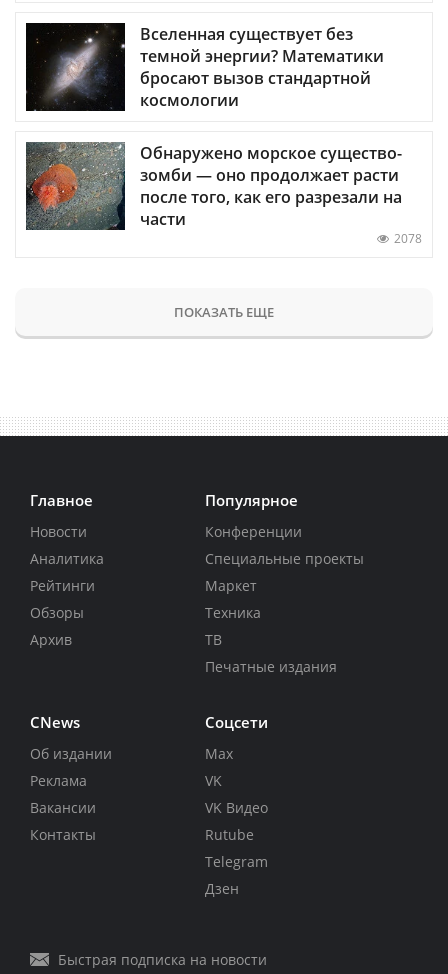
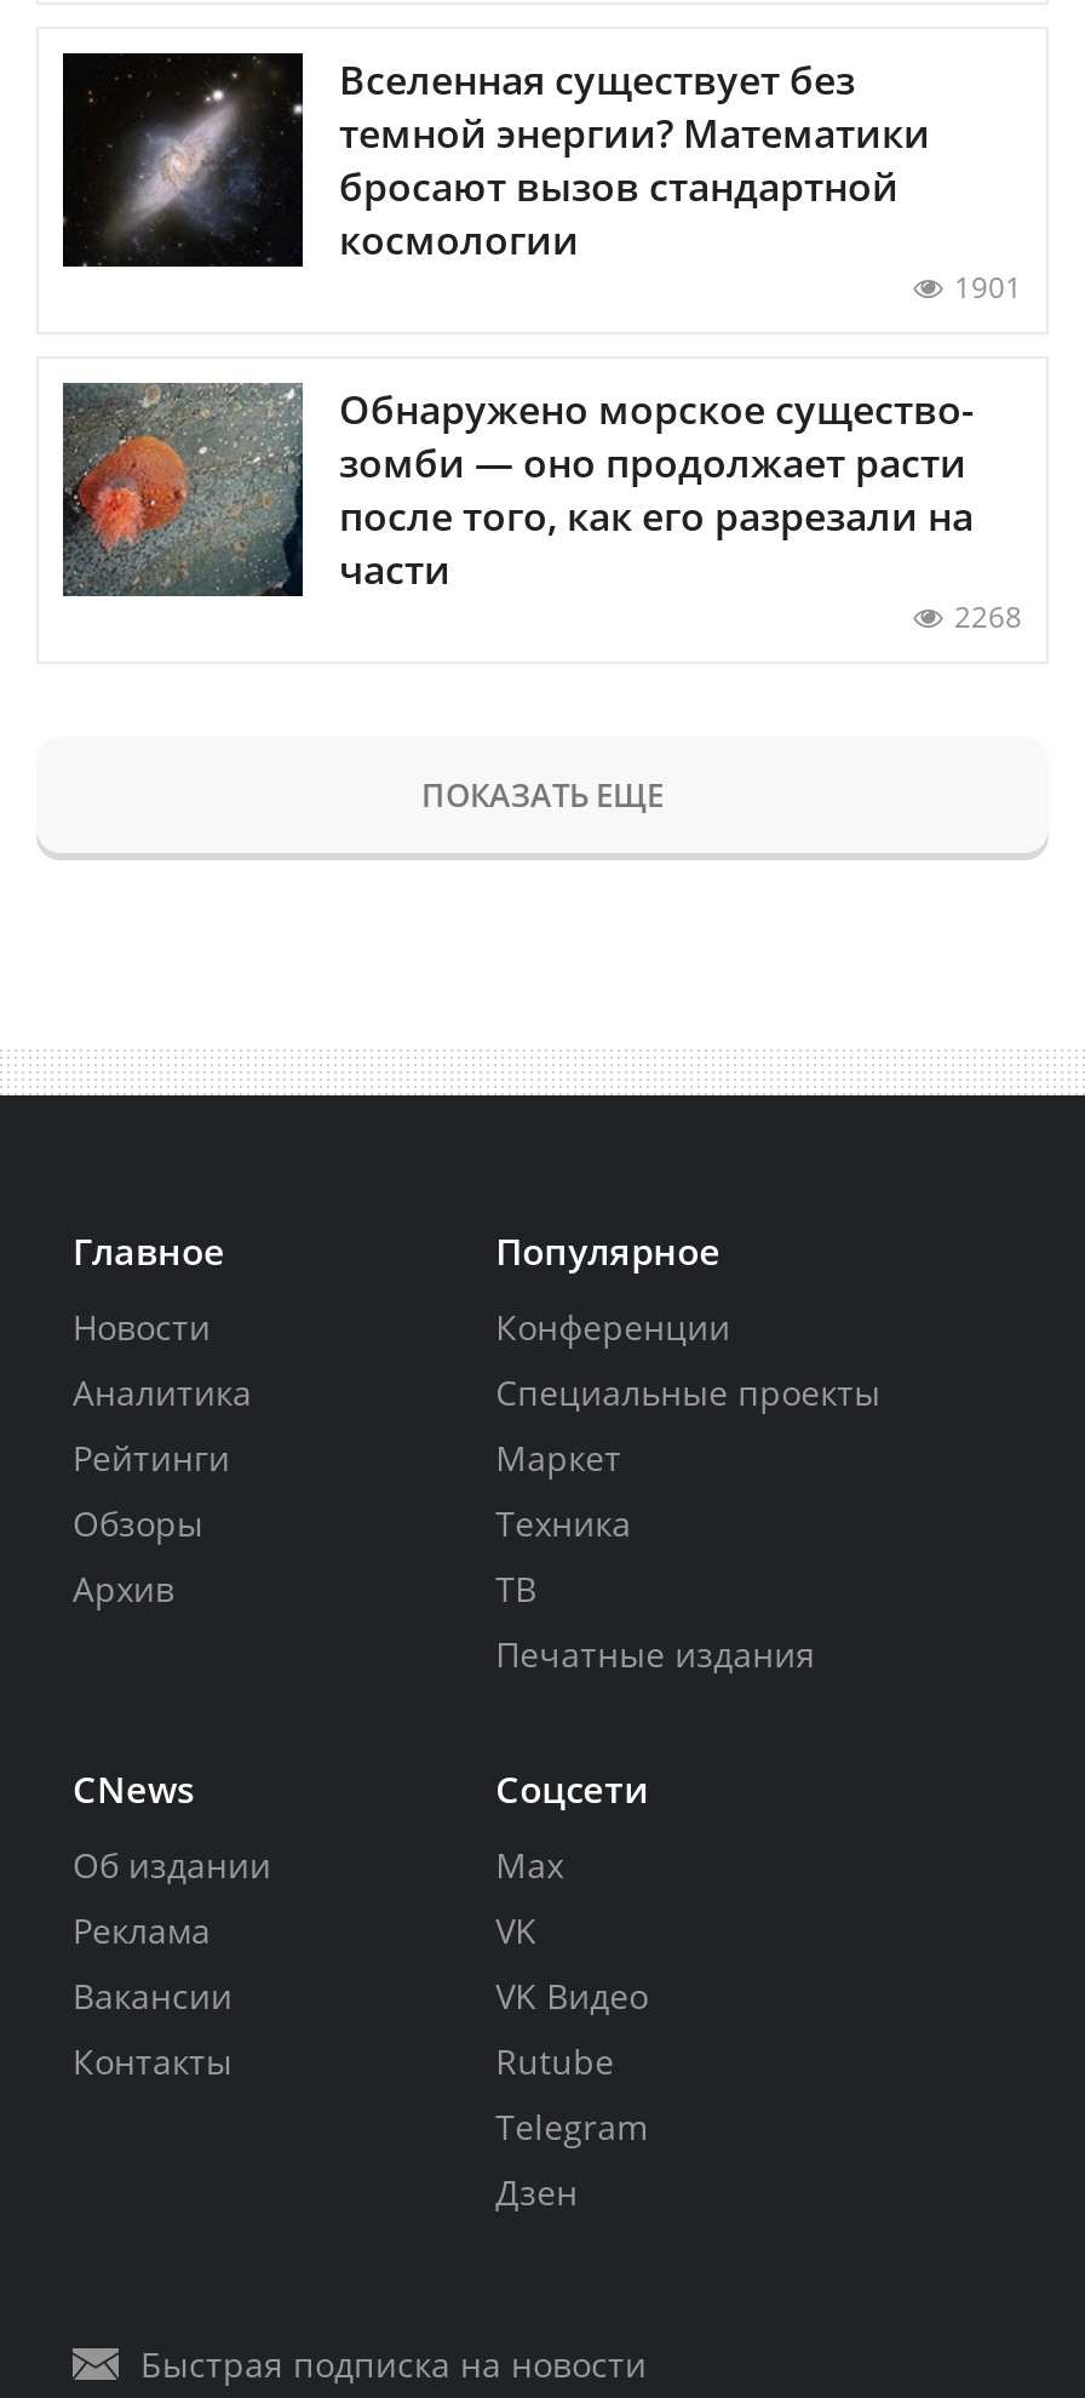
+ 1901

- 2078
+ 2268
